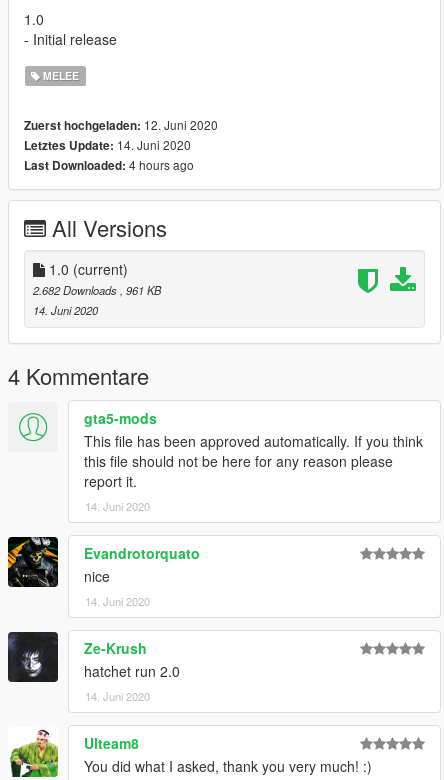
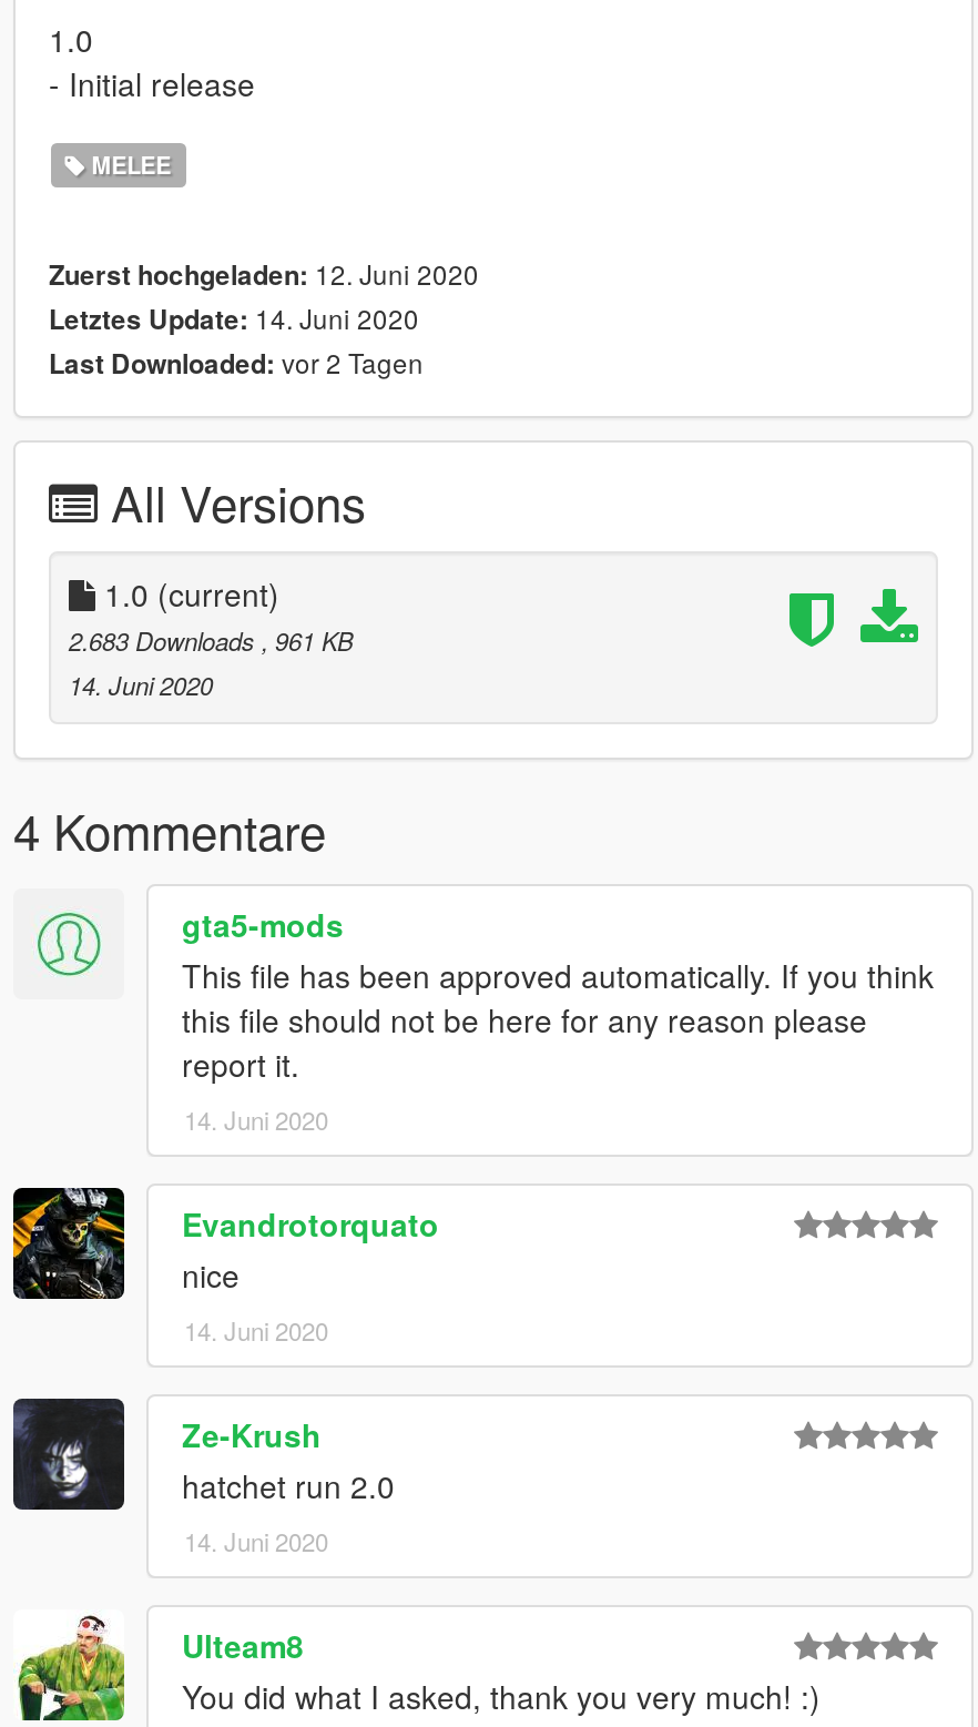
- Last Downloaded: 4 hours ago
+ Last Downloaded: vor 2 Tagen

- 2.682 Downloads, 961 KB
+ 2.683 Downloads, 961 KB
